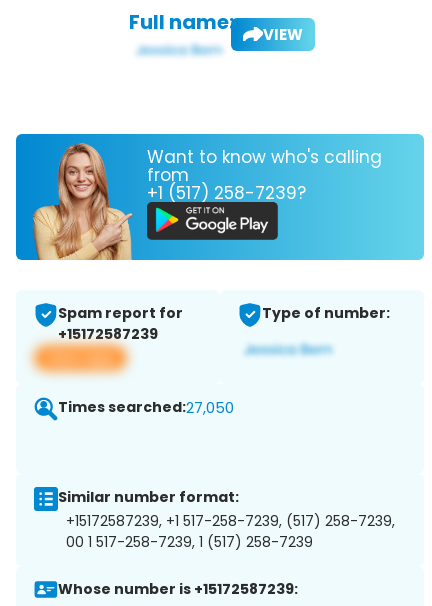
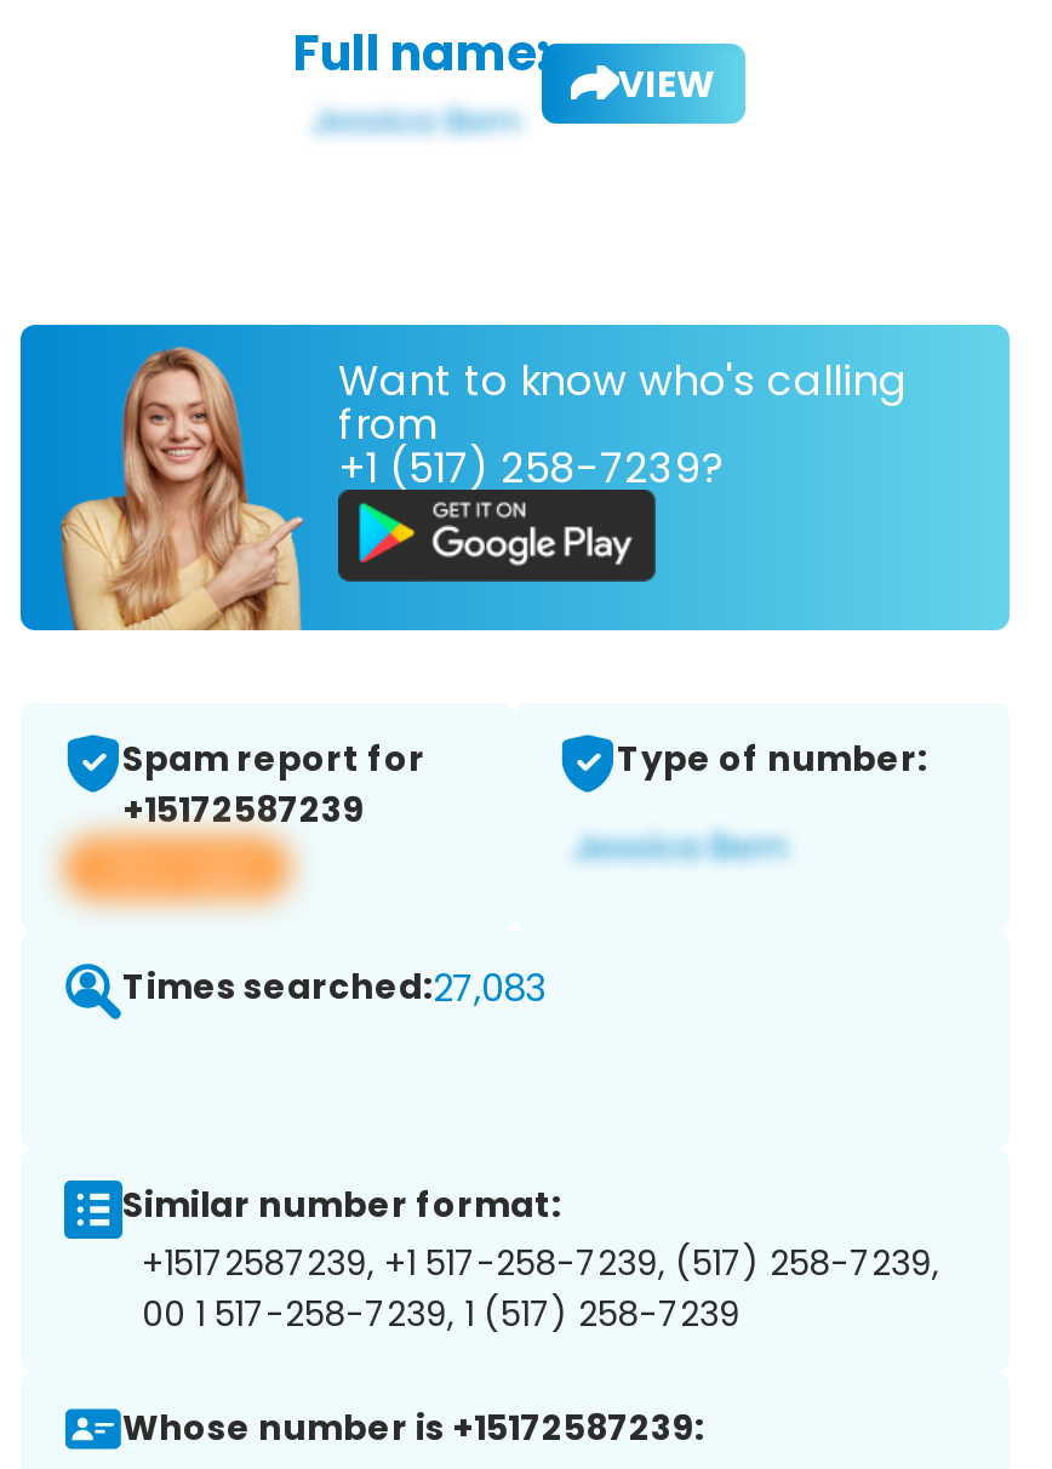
- Times searched:27,050
+ Times searched:27,083
